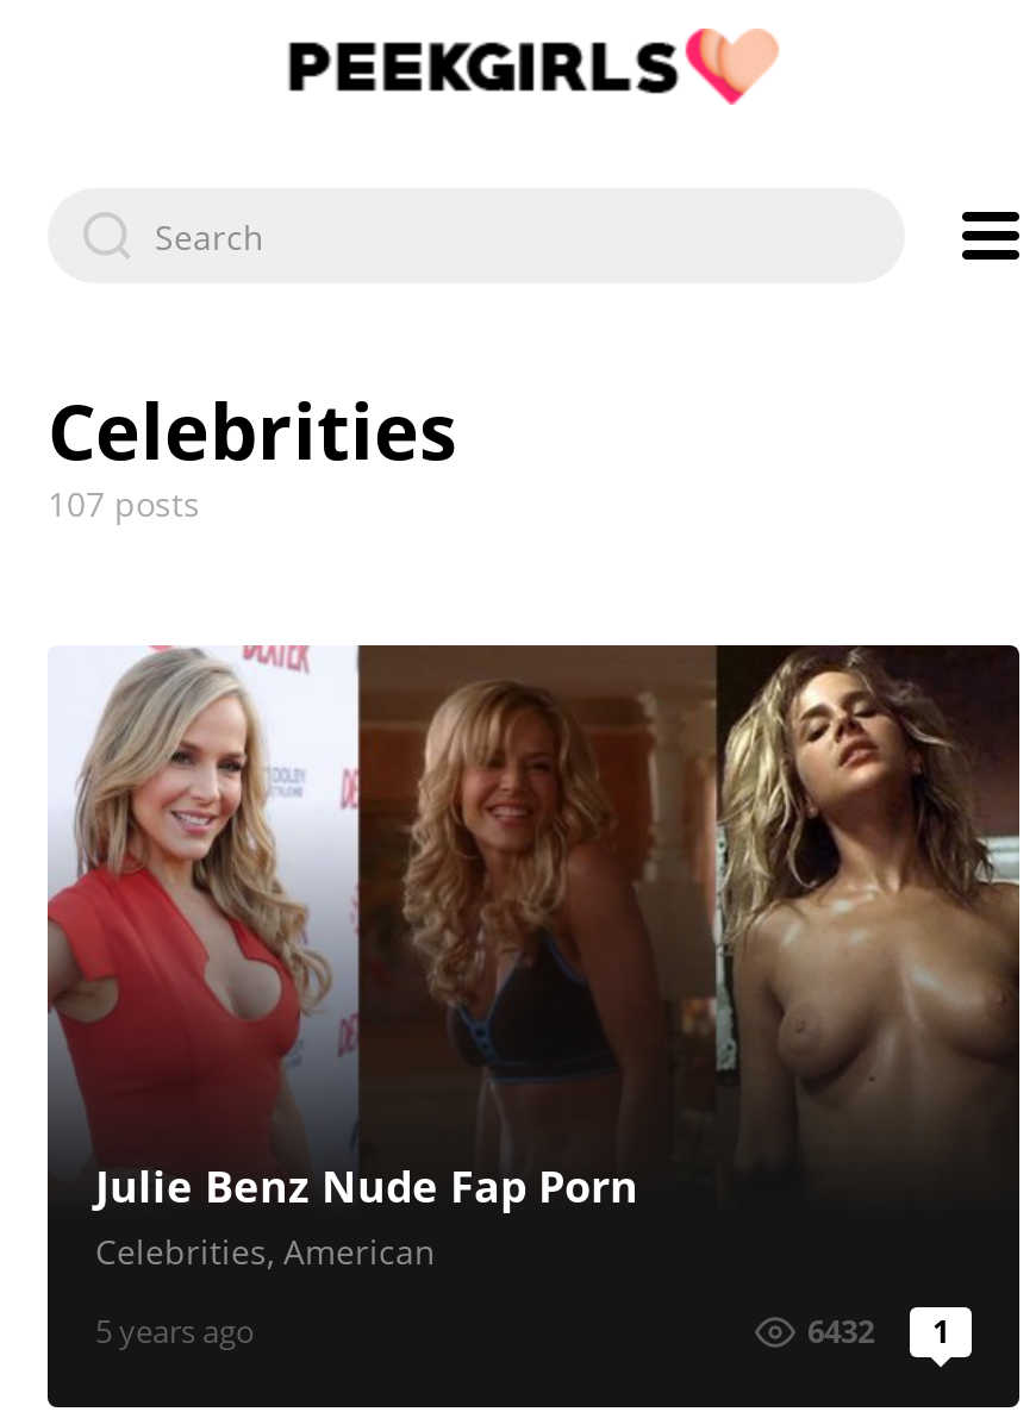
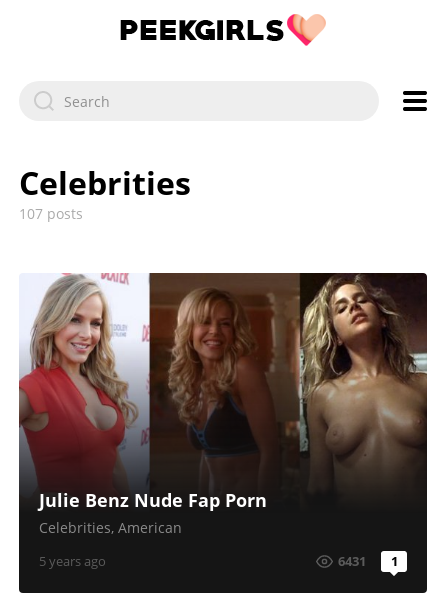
- 6432 1
+ 6431 1
